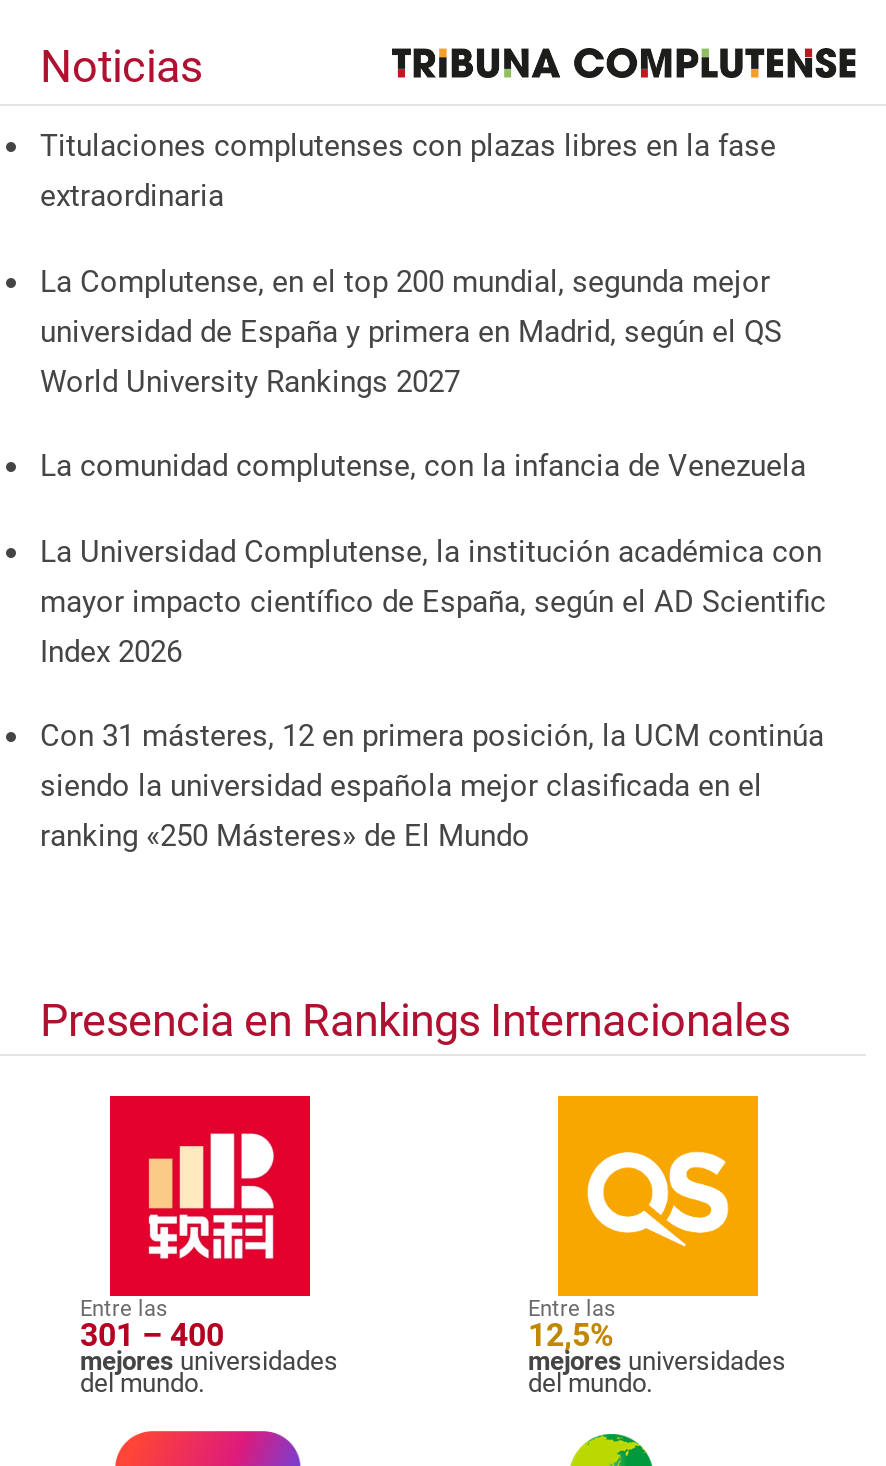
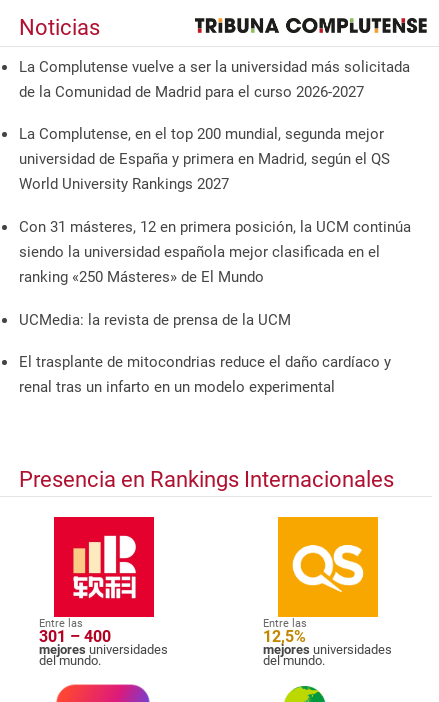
- Titulaciones complutenses con plazas libres en la fase
- extraordinaria
+ La Complutense vuelve a ser la universidad más solicitada
+ de la Comunidad de Madrid para el curso 2026-2027

- La comunidad complutense, con la infancia de Venezuela
- La Universidad Complutense, la institución académica con
- mayor impacto científico de España, según el AD Scientific
- Index 2026

moved up: Con 31 másteres, 12 en primera posición, la UCM continúa | siendo la universidad española mejor clasificada en el | ranking «250 Másteres» de El Mundo

+ UCMedia: la revista de prensa de la UCM
+ El trasplante de mitocondrias reduce el daño cardíaco y
+ renal tras un infarto en un modelo experimental
